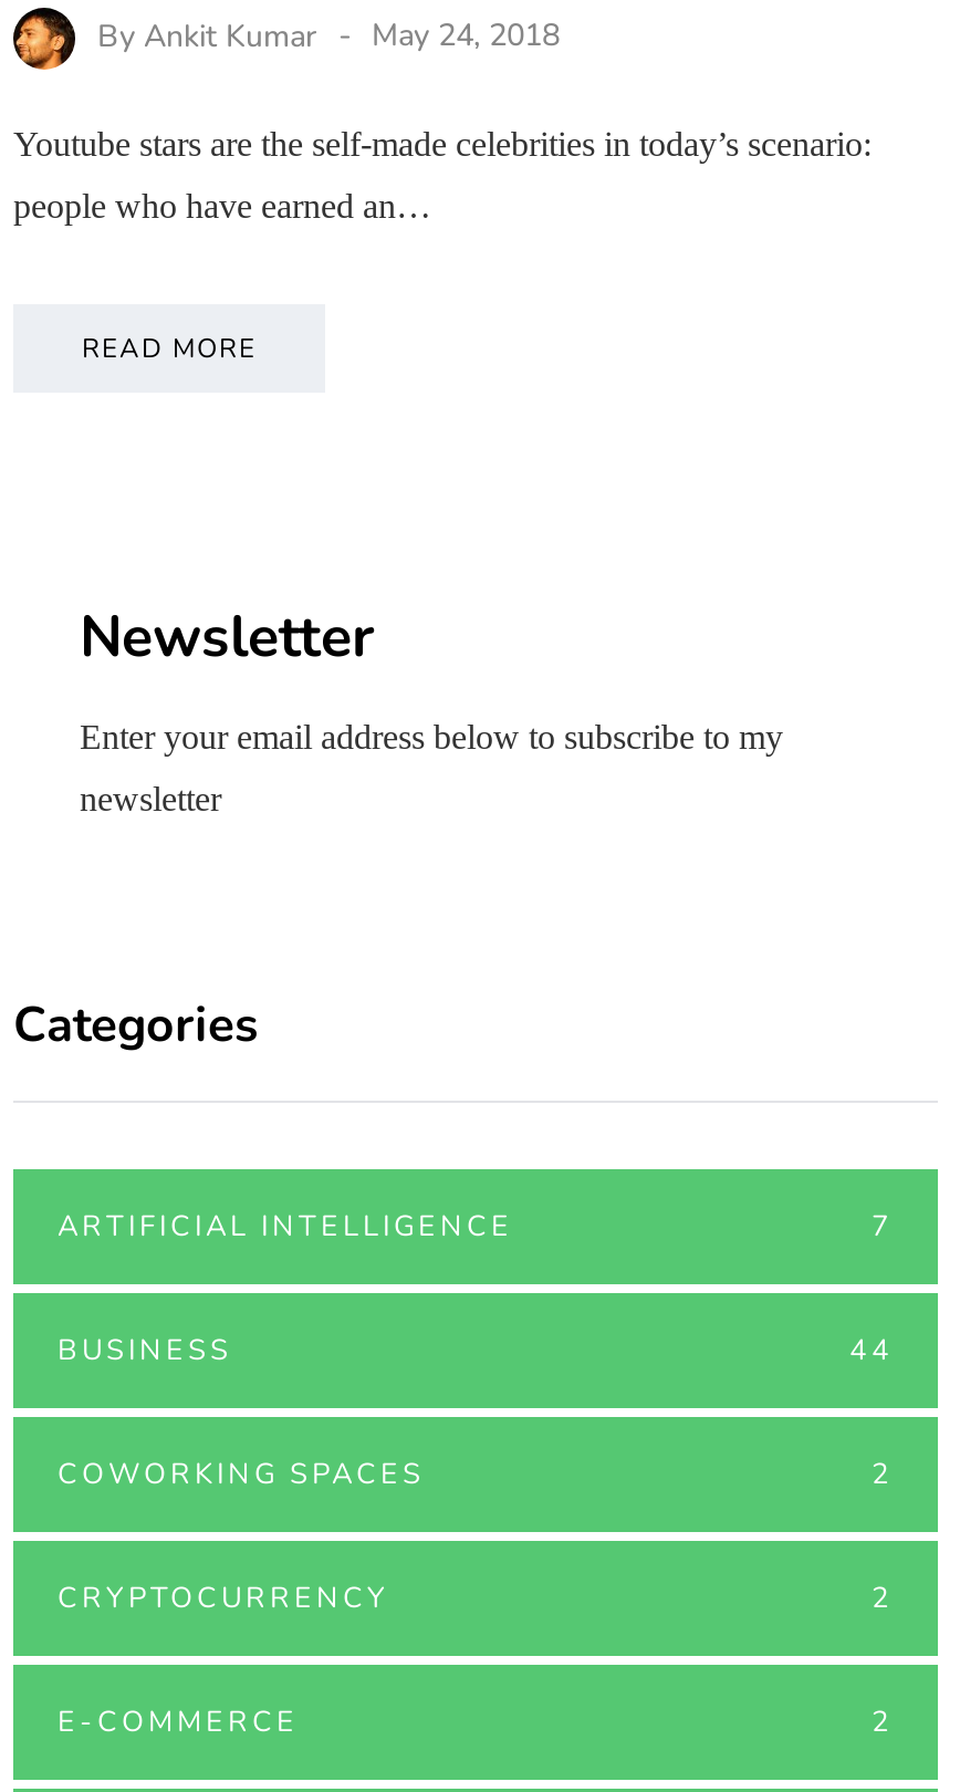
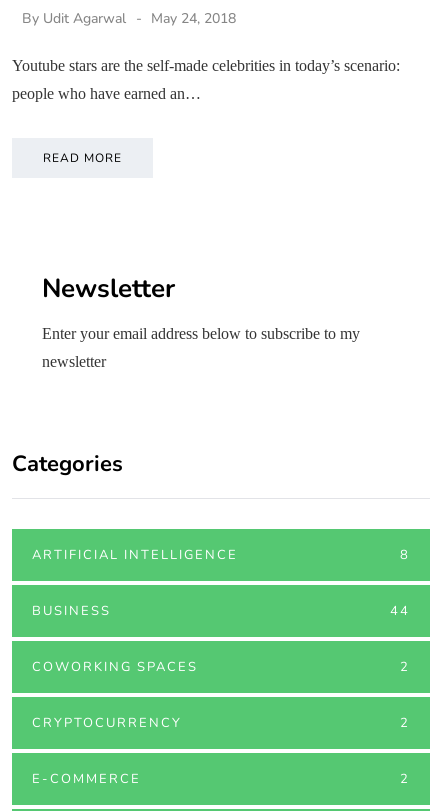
- By Ankit Kumar
+ By Udit Agarwal

- 7
+ 8
